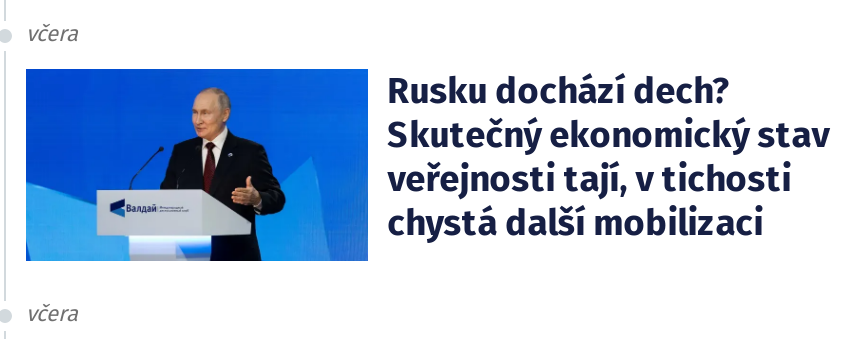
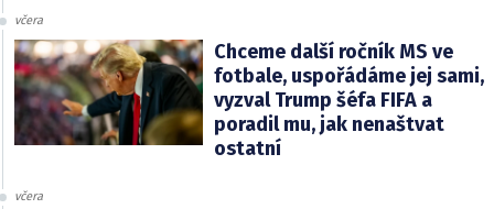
- [image]
- Rusku dochází dech?
- Skutečný ekonomický stav
- veřejnosti tají, v tichosti
- chystá další mobilizaci
+ [image]
+ Chceme další ročník MS ve
+ fotbale, uspořádáme jej sami,
+ vyzval Trump šéfa FIFA a
+ poradil mu, jak nenaštvat
+ ostatní
